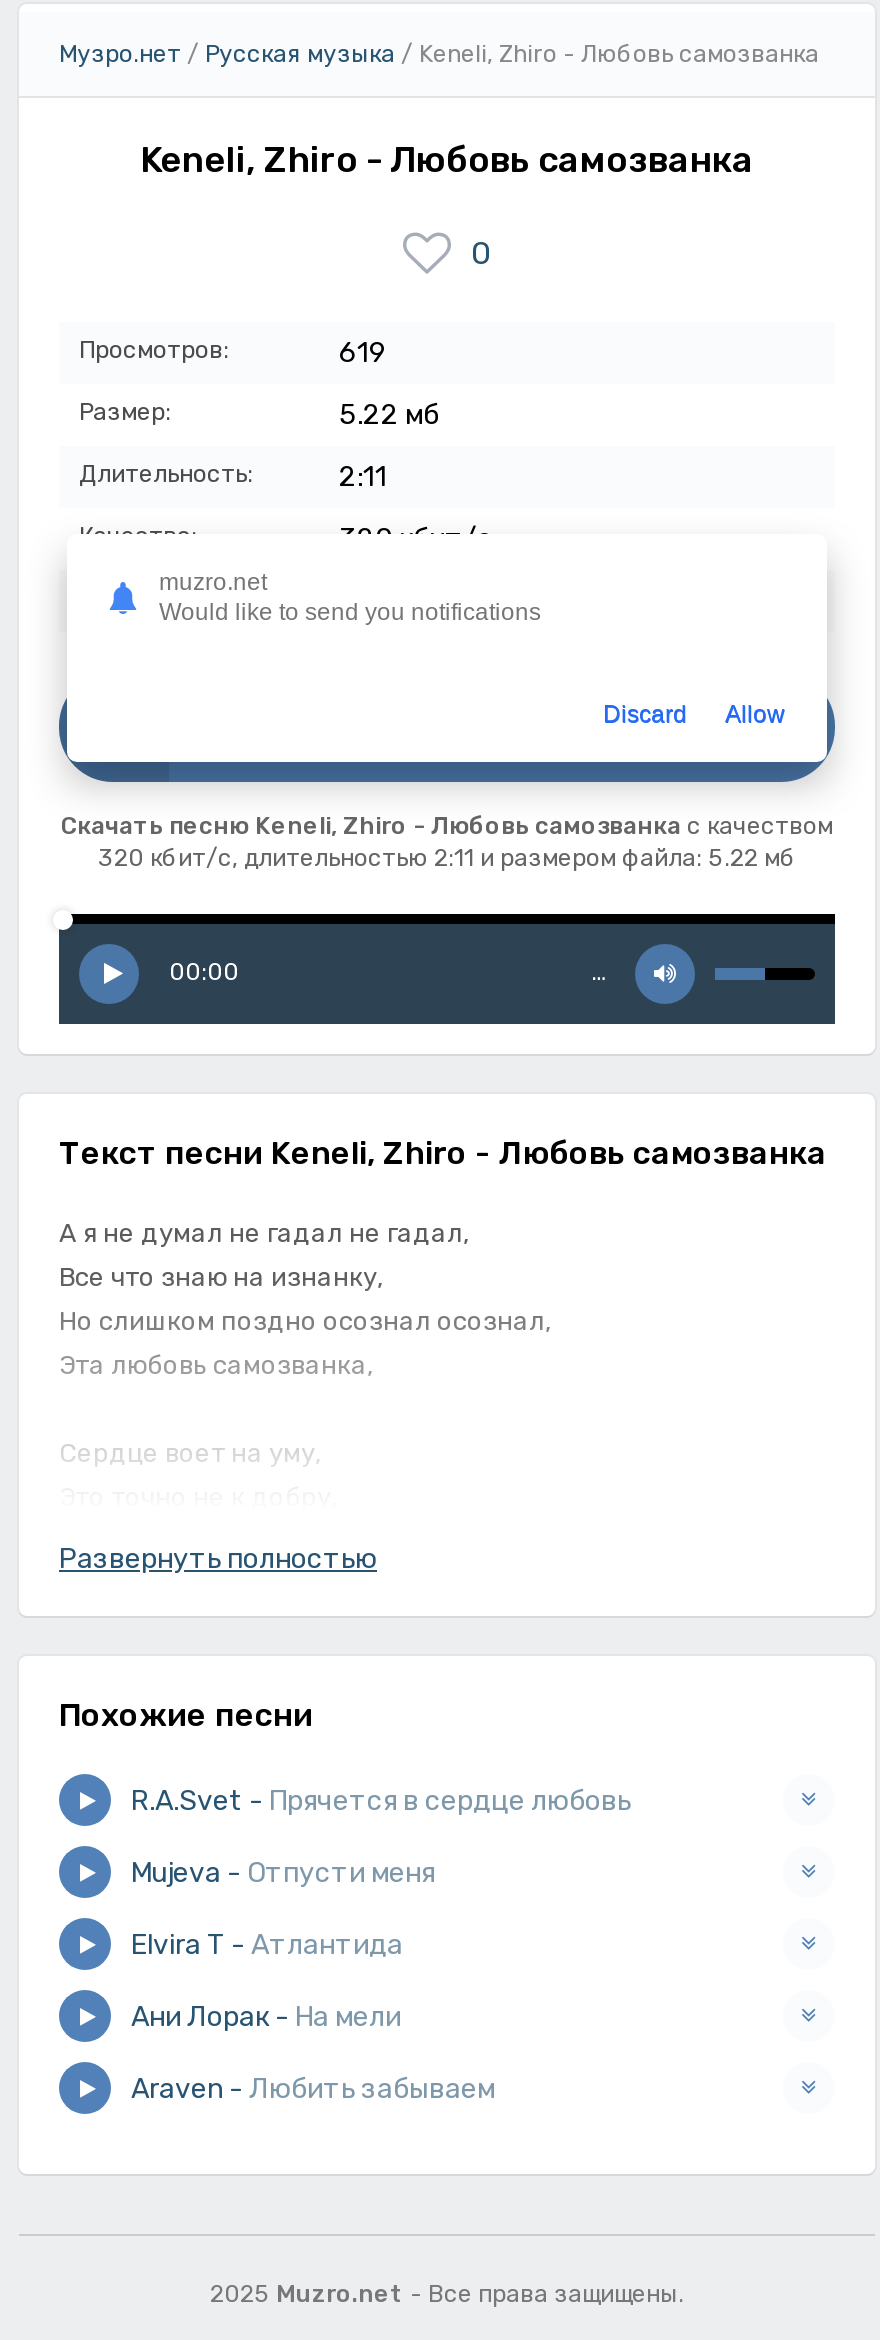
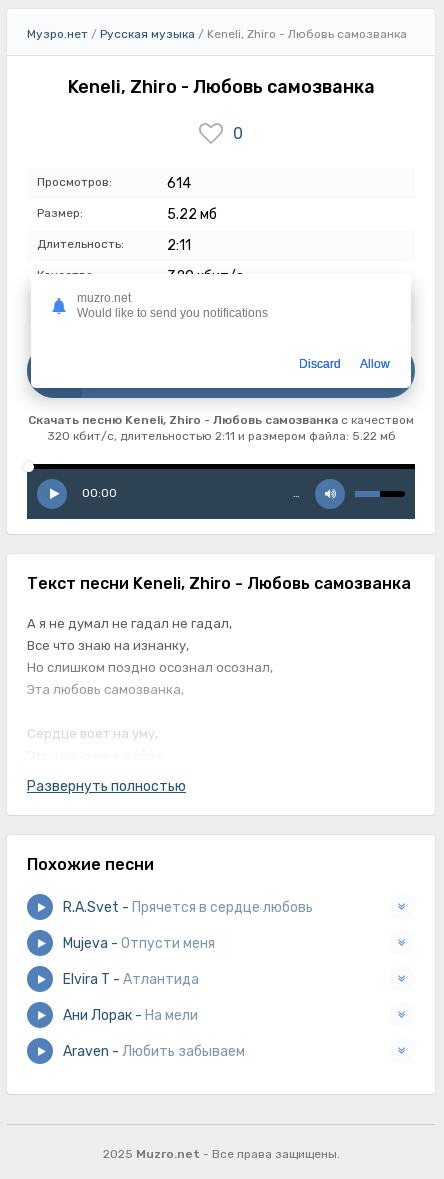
- 619
+ 614
